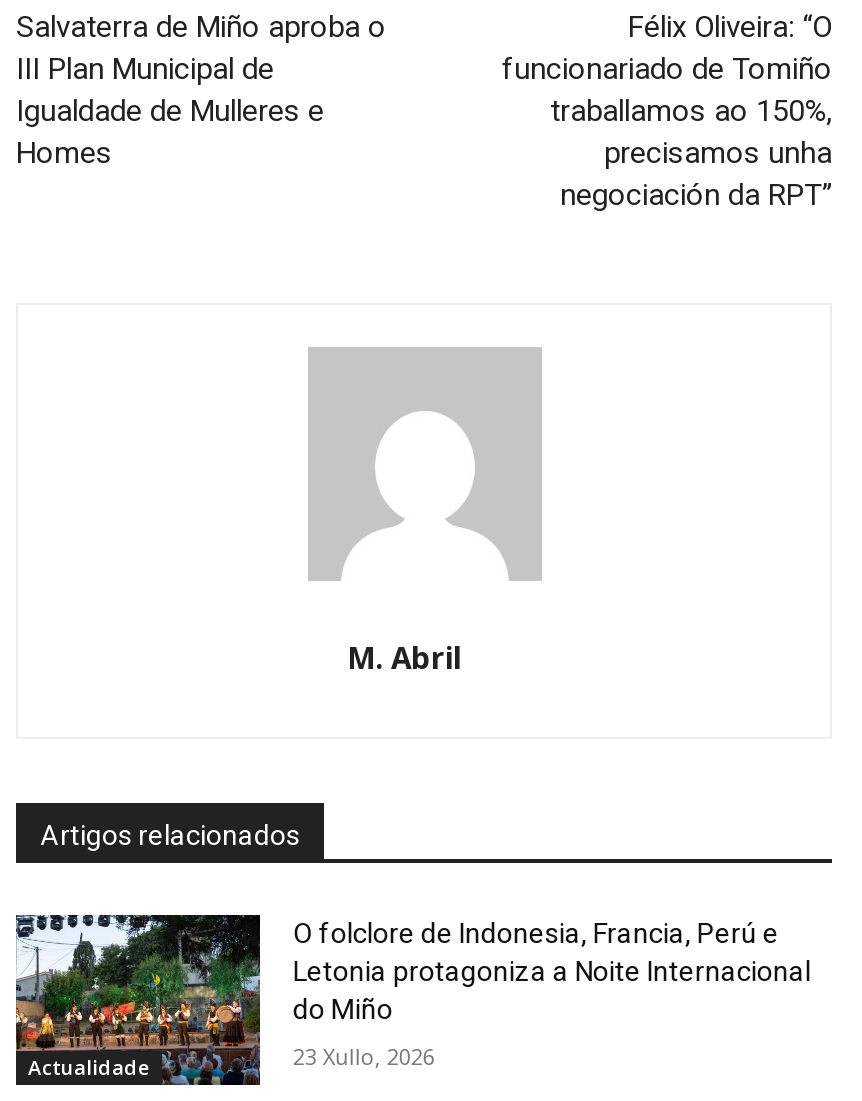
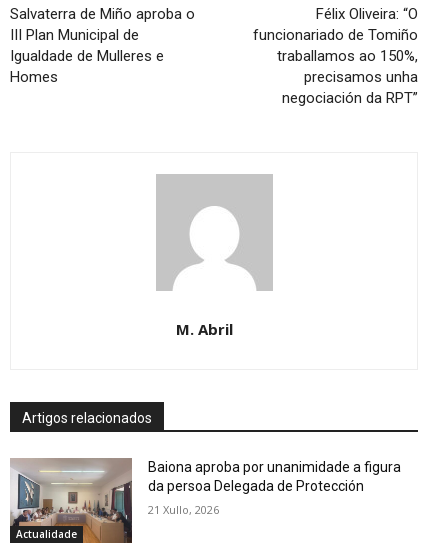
- [image]
- O folclore de Indonesia, Francia, Perú e
- Letonia protagoniza a Noite Internacional
- do Miño
+ [image]
+ Baiona aproba por unanimidade a figura
+ da persoa Delegada de Protección

- 23 Xullo, 2026
+ 21 Xullo, 2026
